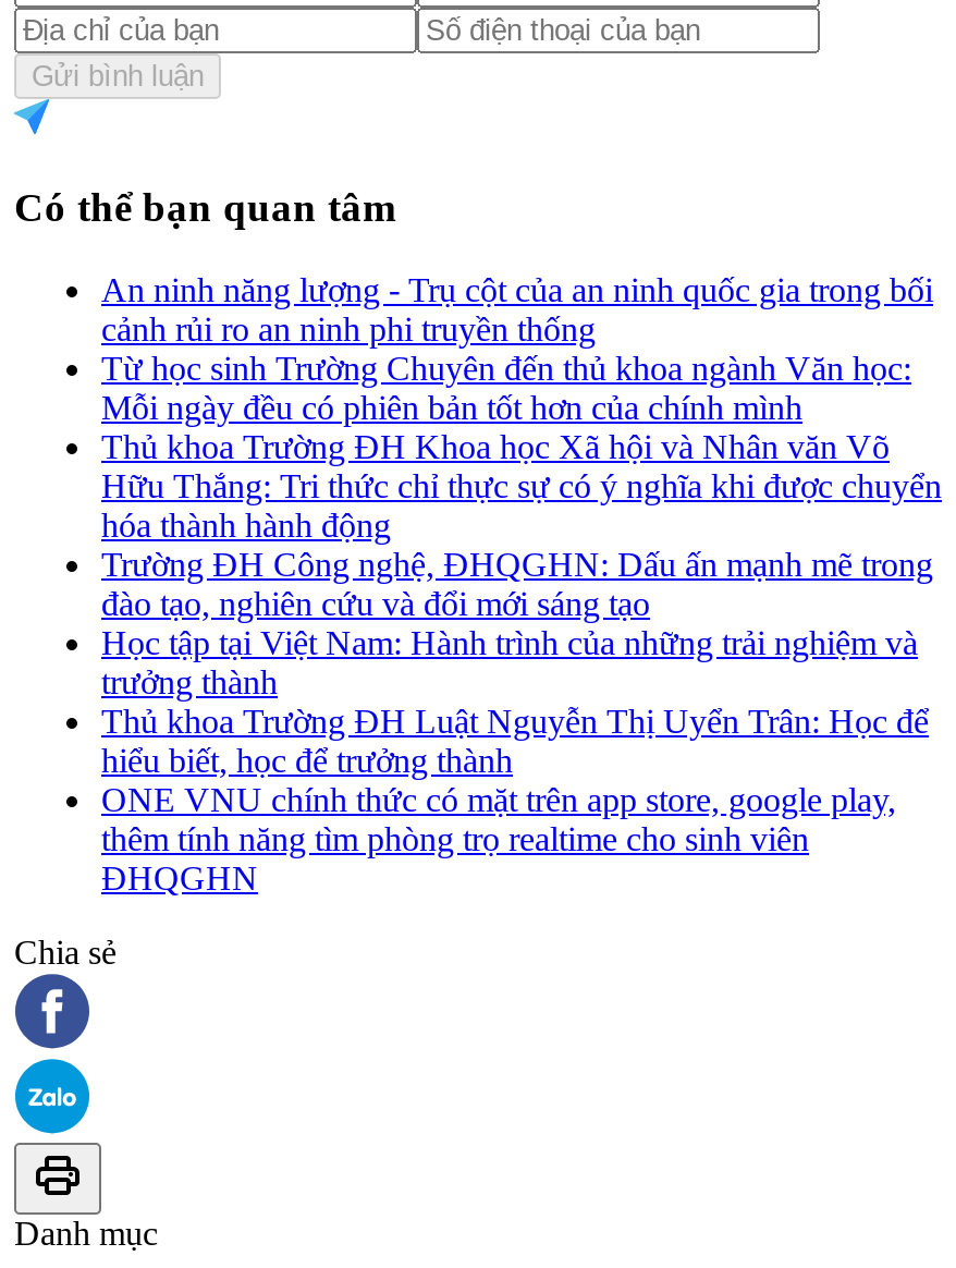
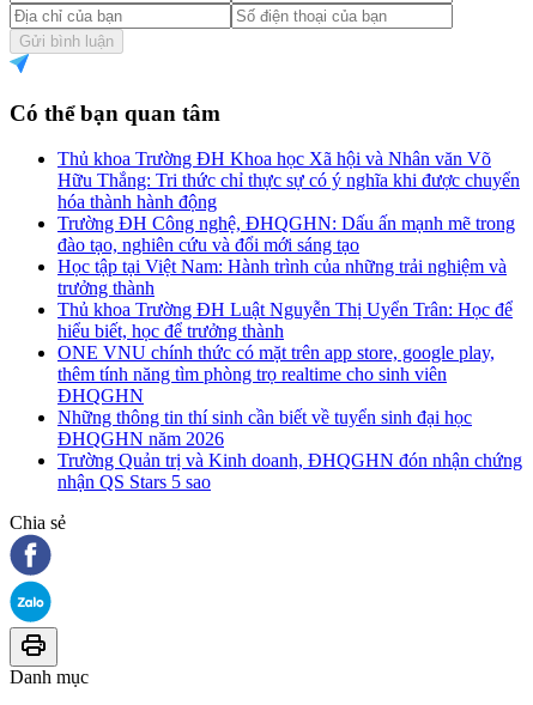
- An ninh năng lượng - Trụ cột của an ninh quốc gia trong bối
- cảnh rủi ro an ninh phi truyền thống
- Từ học sinh Trường Chuyên đến thủ khoa ngành Văn học:
- Mỗi ngày đều có phiên bản tốt hơn của chính mình

moved up: Thủ khoa Trường ĐH Khoa học Xã hội và Nhân văn Võ | Hữu Thắng: Tri thức chỉ thực sự có ý nghĩa khi được chuyển | hóa thành hành động | ... | thêm tính năng tìm phòng trọ realtime cho sinh viên | ĐHQGHN

+ Những thông tin thí sinh cần biết về tuyển sinh đại học
+ ĐHQGHN năm 2026
+ Trường Quản trị và Kinh doanh, ĐHQGHN đón nhận chứng
+ nhận QS Stars 5 sao
